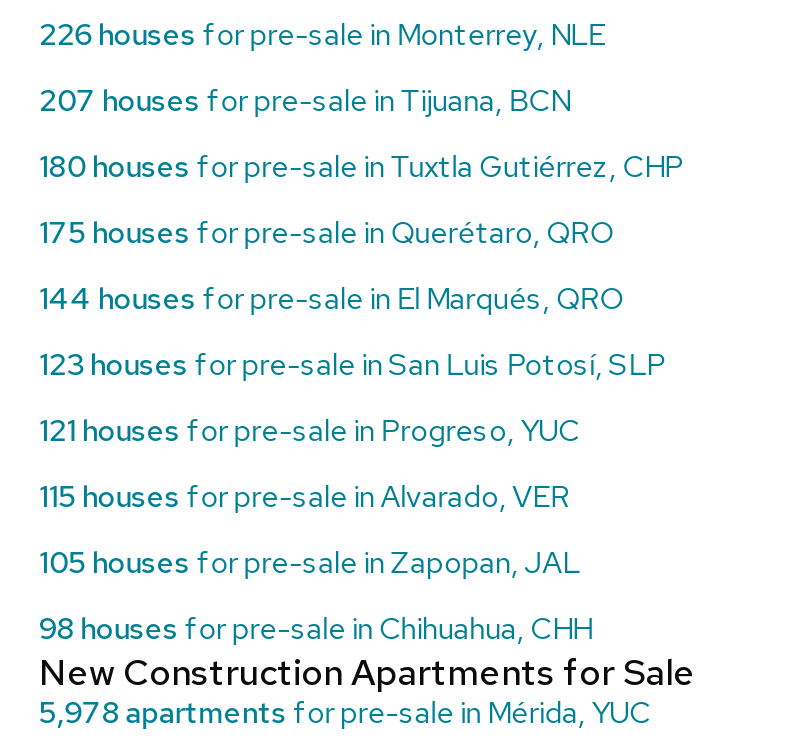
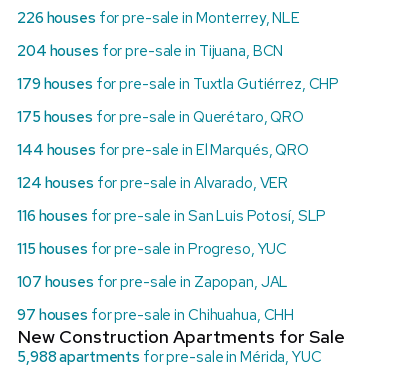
- 207 houses for pre-sale in Tijuana, BCN
+ 204 houses for pre-sale in Tijuana, BCN

- 180 houses for pre-sale in Tuxtla Gutiérrez, CHP
+ 179 houses for pre-sale in Tuxtla Gutiérrez, CHP

- 123 houses for pre-sale in San Luis Potosí, SLP
+ 124 houses for pre-sale in Alvarado, VER

- 121 houses for pre-sale in Progreso, YUC
+ 116 houses for pre-sale in San Luis Potosí, SLP

- 115 houses for pre-sale in Alvarado, VER
+ 115 houses for pre-sale in Progreso, YUC

- 105 houses for pre-sale in Zapopan, JAL
+ 107 houses for pre-sale in Zapopan, JAL

- 98 houses for pre-sale in Chihuahua, CHH
+ 97 houses for pre-sale in Chihuahua, CHH

- 5,978 apartments for pre-sale in Mérida, YUC
+ 5,988 apartments for pre-sale in Mérida, YUC
